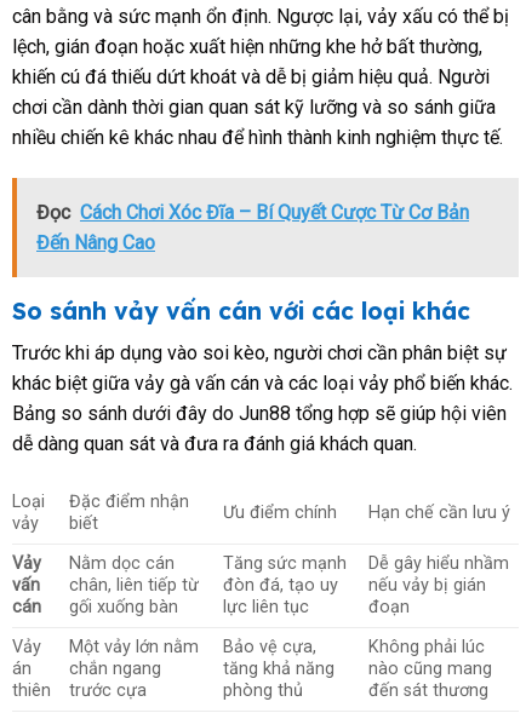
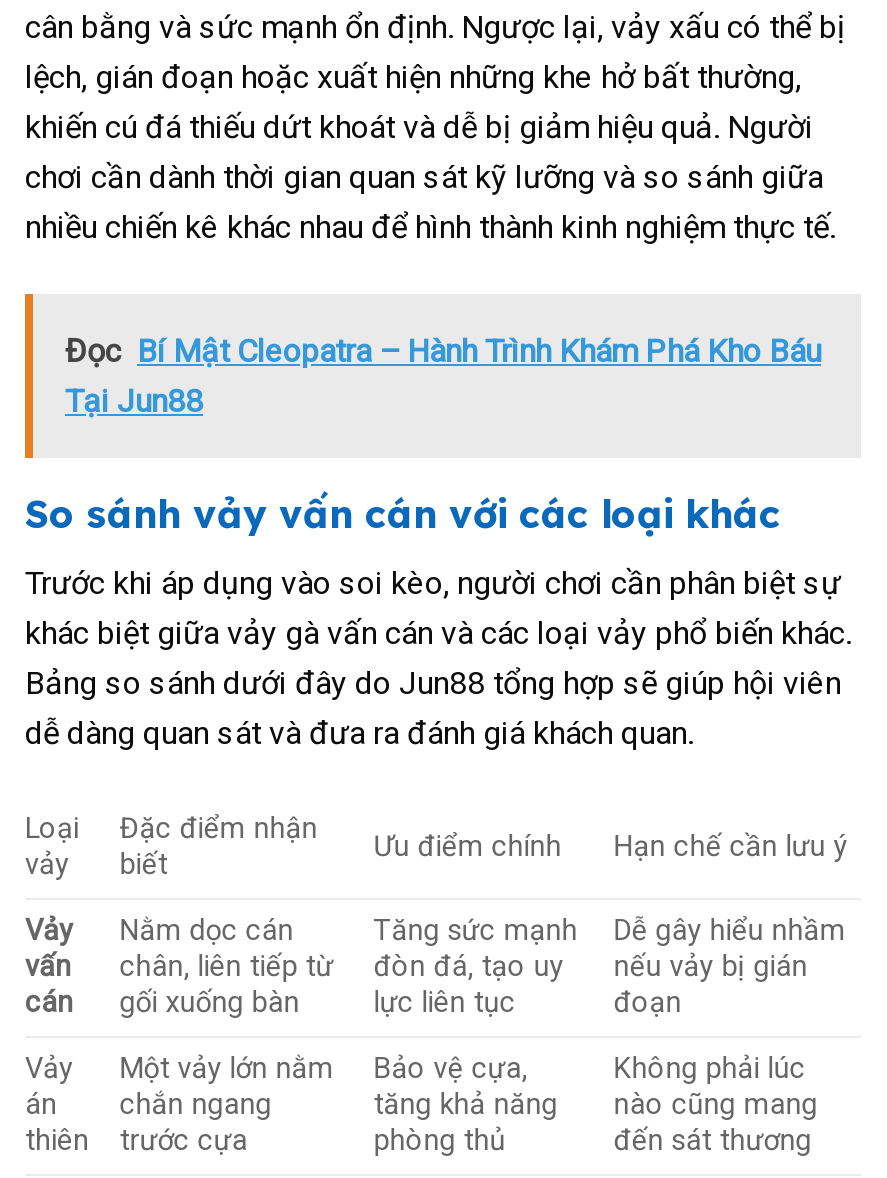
- Đọc Cách Chơi Xóc Đĩa – Bí Quyết Cược Từ Cơ Bản
- Đến Nâng Cao
+ Đọc Bí Mật Cleopatra – Hành Trình Khám Phá Kho Báu
+ Tại Jun88
